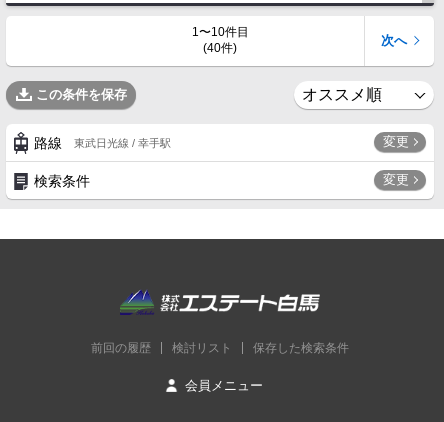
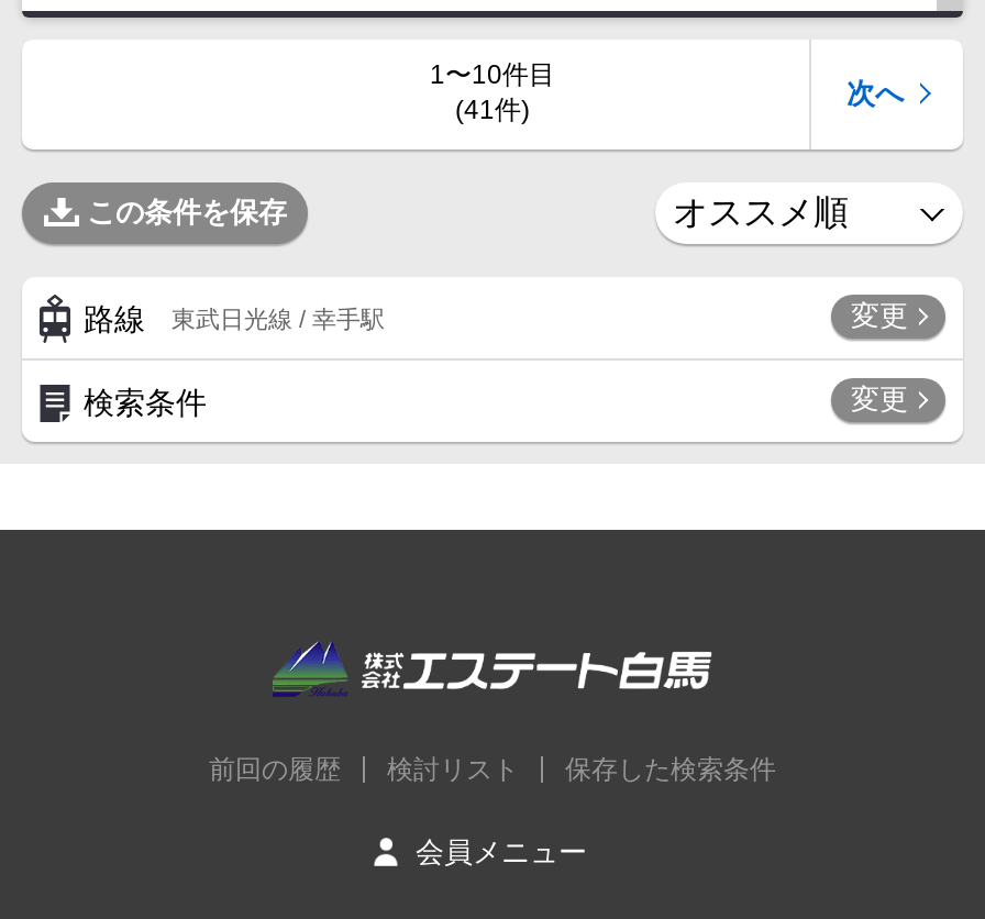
- (40件)
+ (41件)
